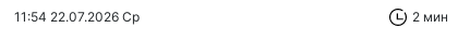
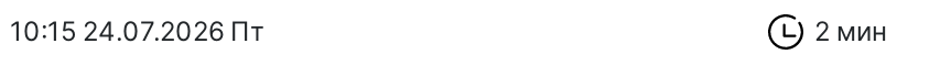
- 11:54 22.07.2026 Ср
+ 10:15 24.07.2026 Пт
